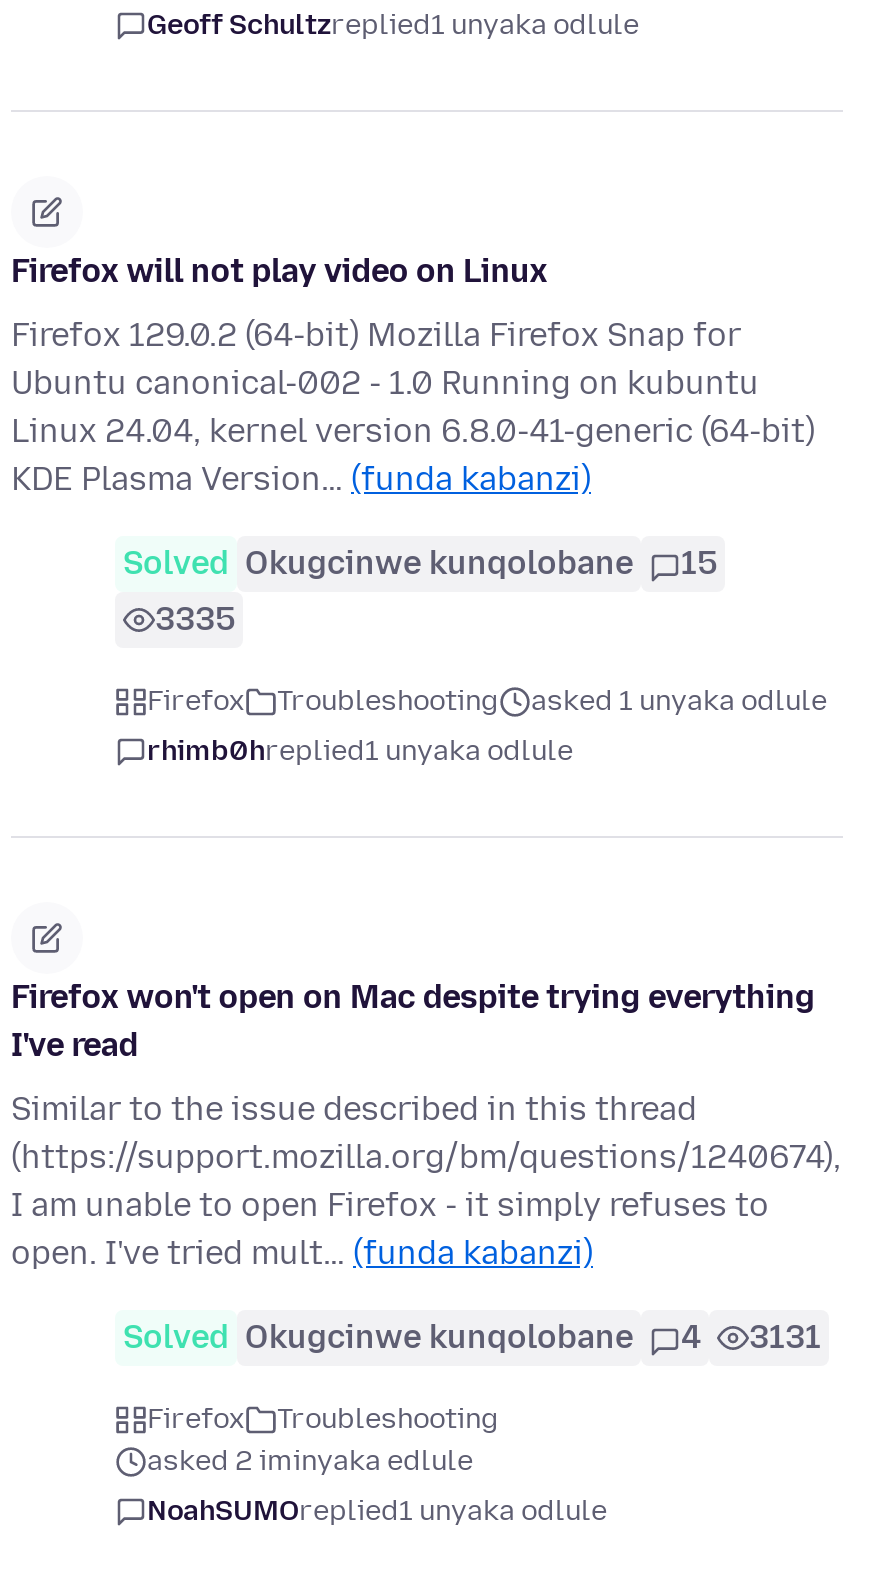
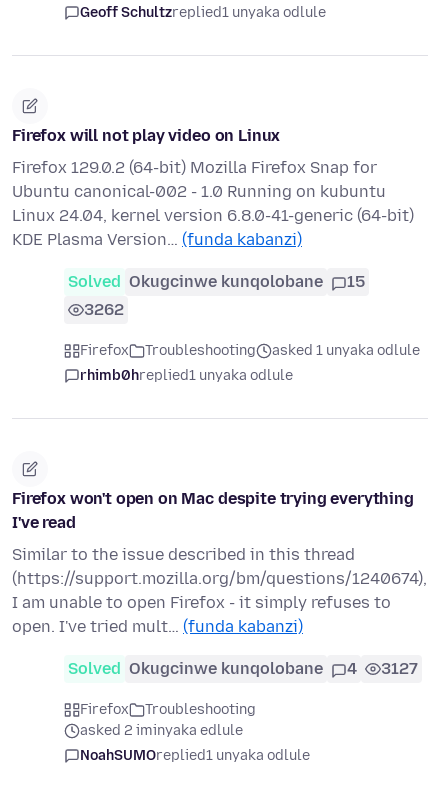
- 3335
+ 3262

- Solved Okugcinwe kunqolobane 4 3131
+ Solved Okugcinwe kunqolobane 4 3127
